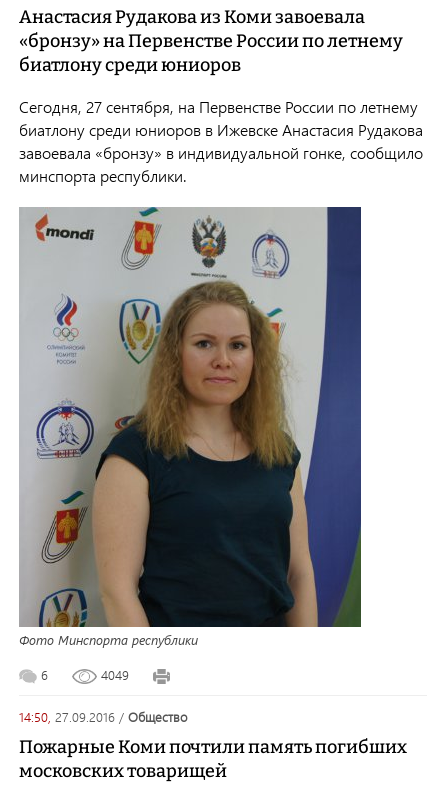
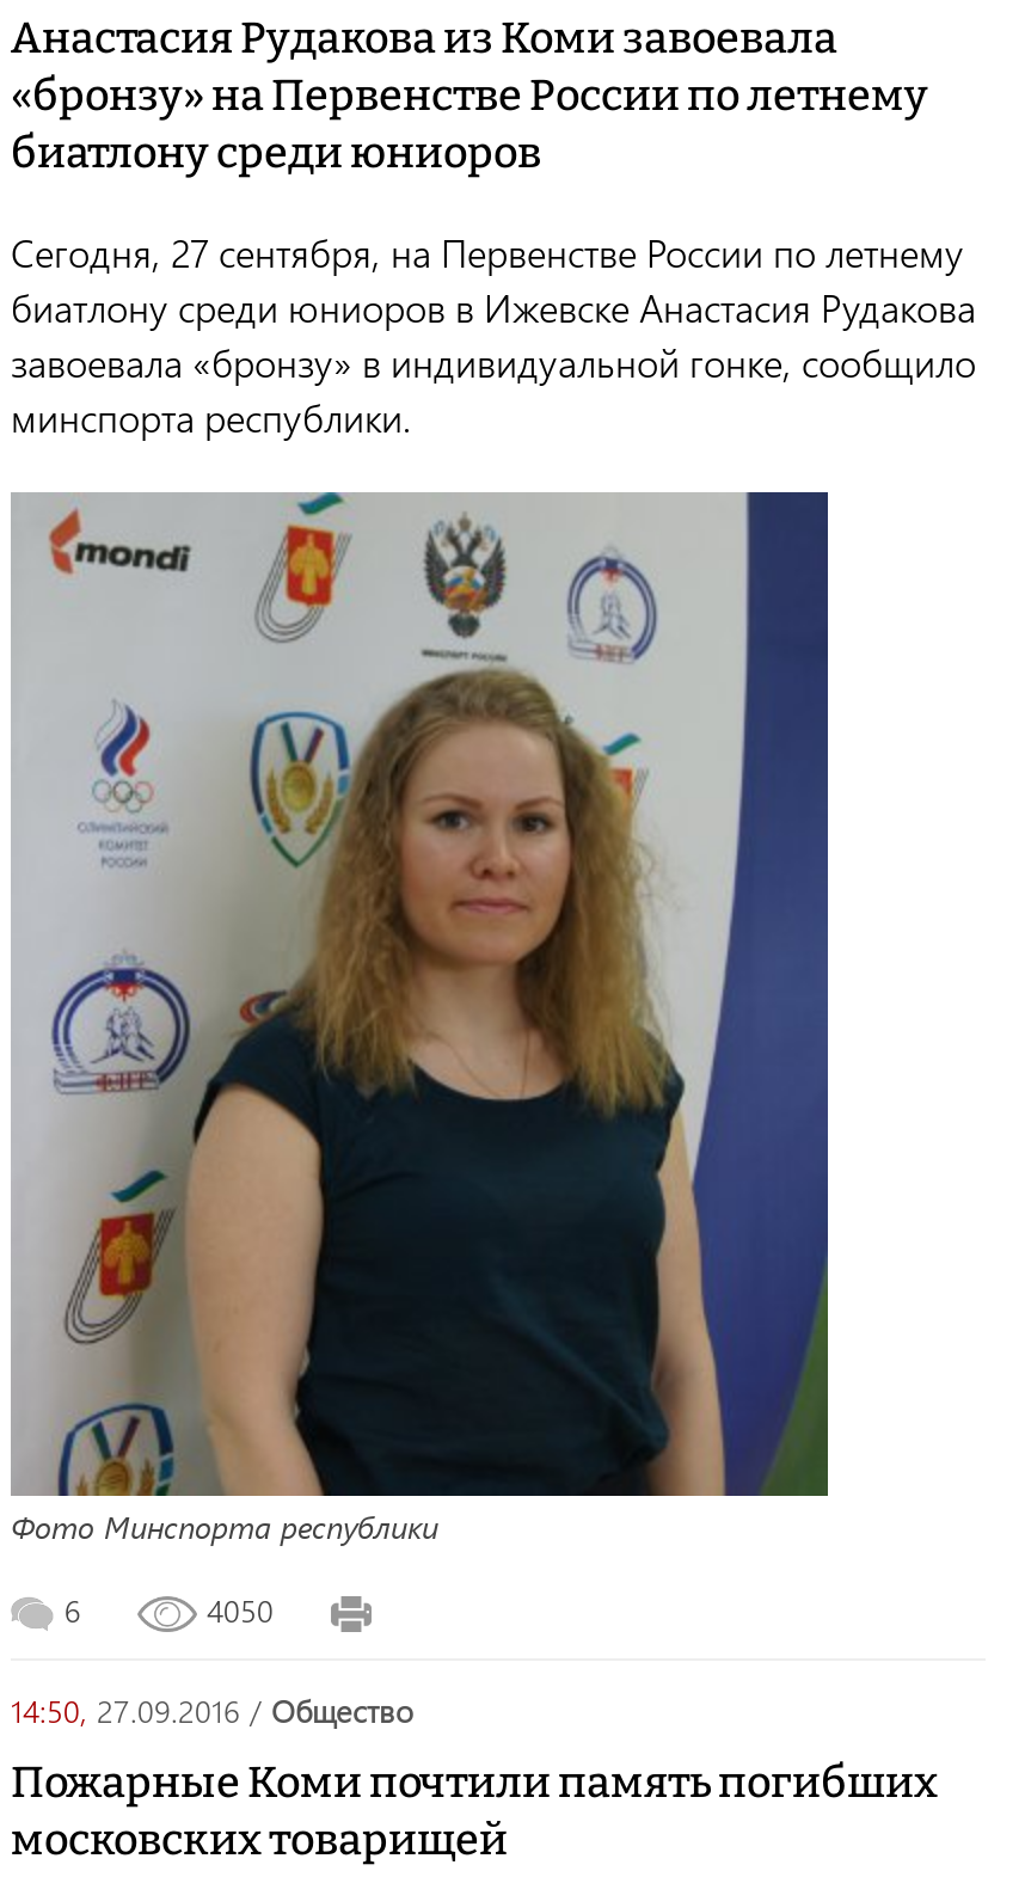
- 4049
+ 4050
